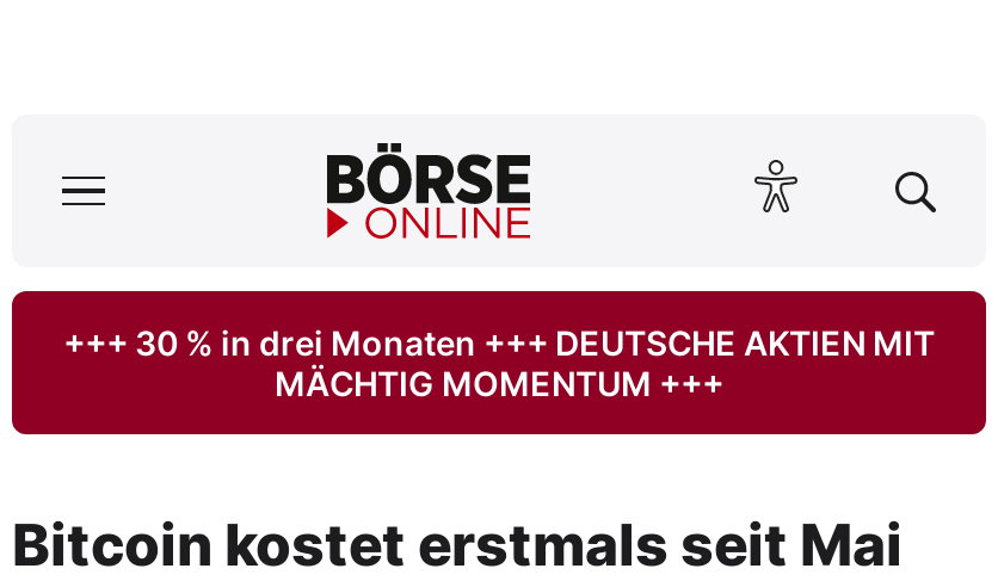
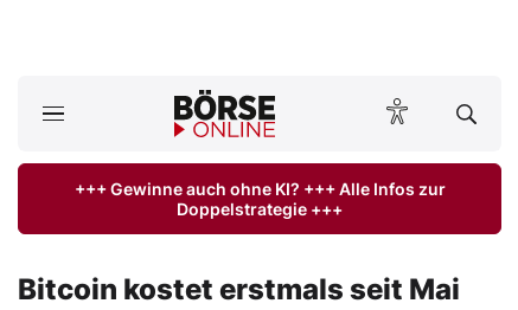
- +++ 30 % in drei Monaten +++ DEUTSCHE AKTIEN MIT
- MÄCHTIG MOMENTUM +++
+ +++ Gewinne auch ohne KI? +++ Alle Infos zur
+ Doppelstrategie +++
